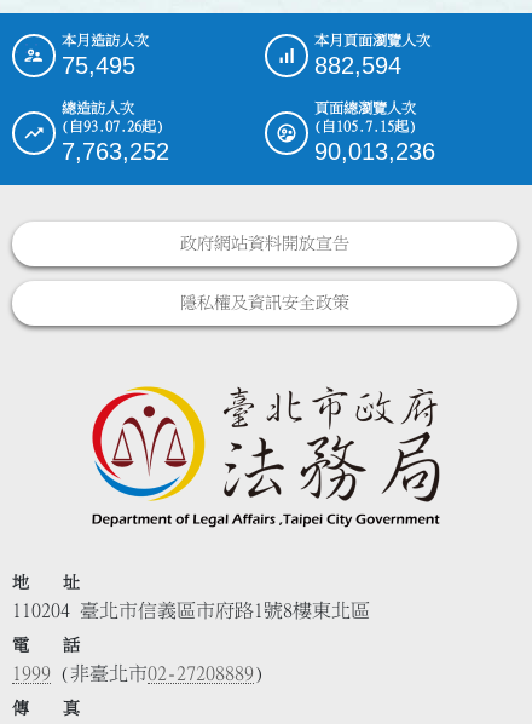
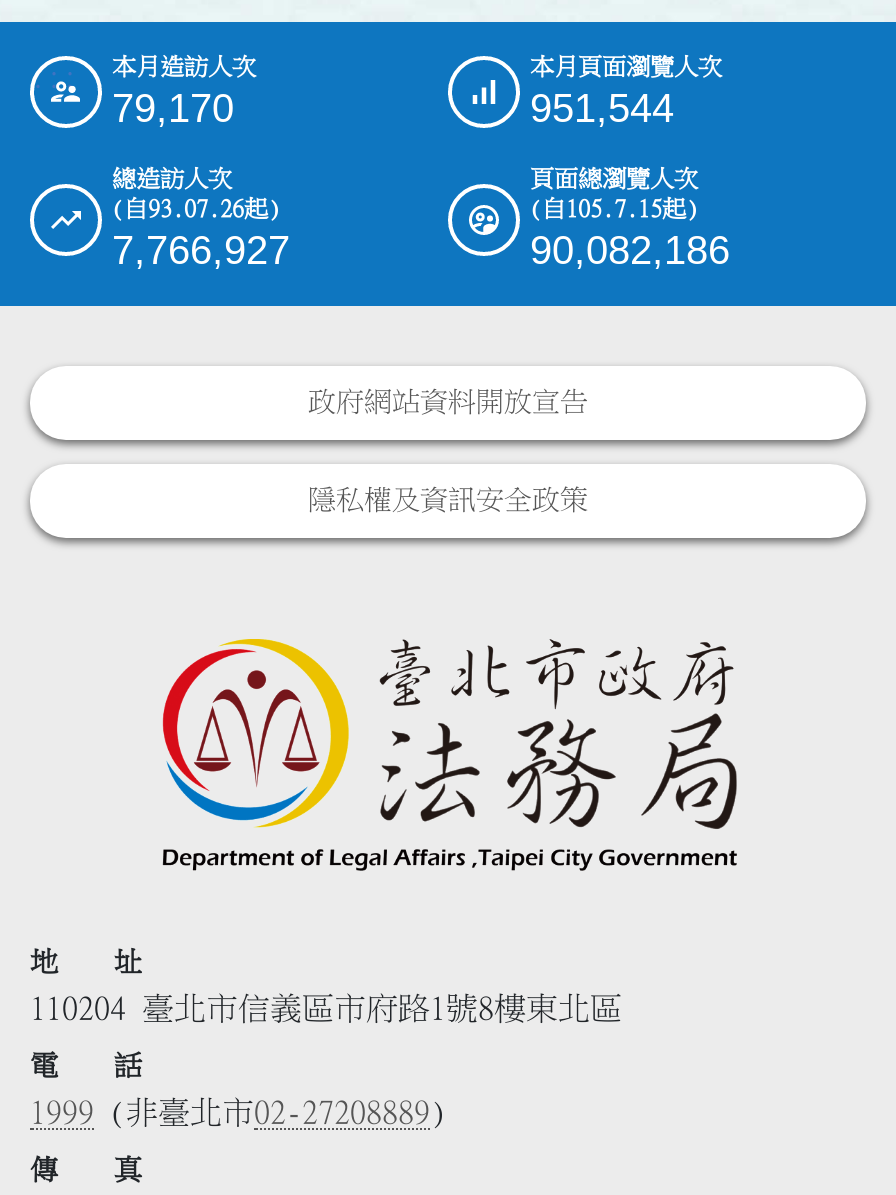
- 75,495
+ 79,170

- 882,594
+ 951,544

- 7,763,252
+ 7,766,927

- 90,013,236
+ 90,082,186
